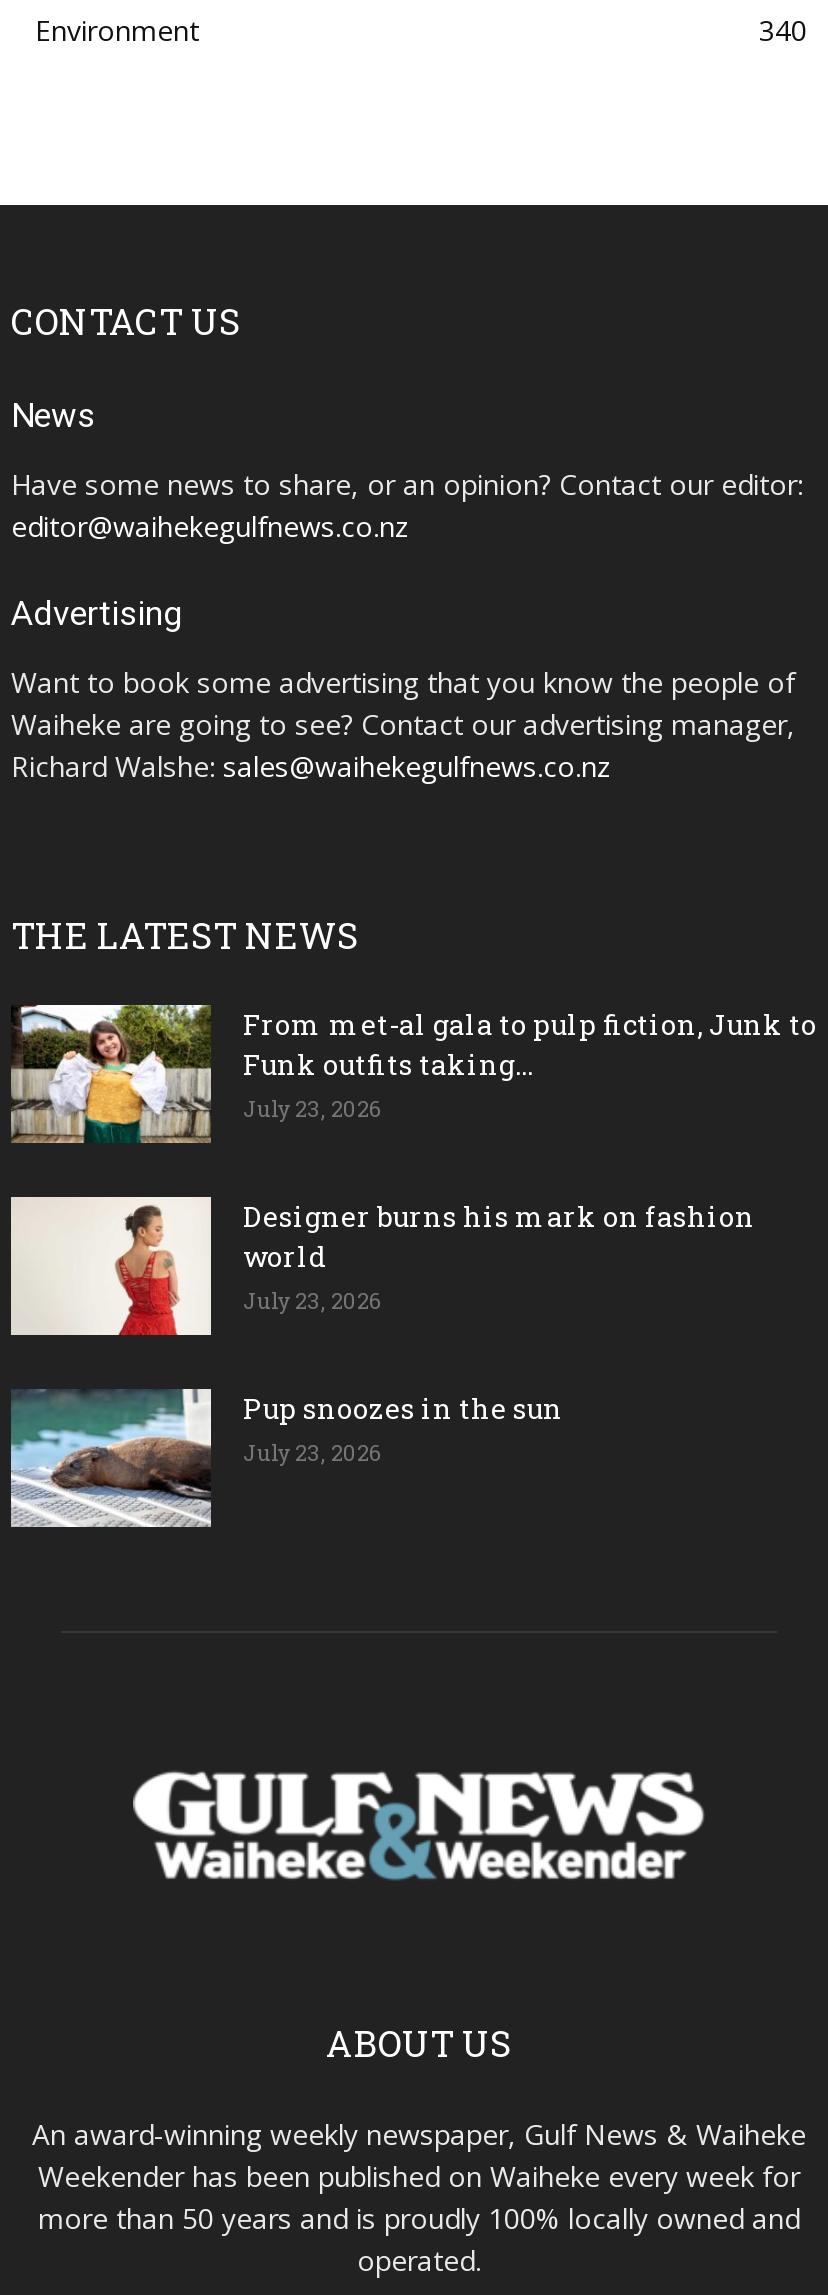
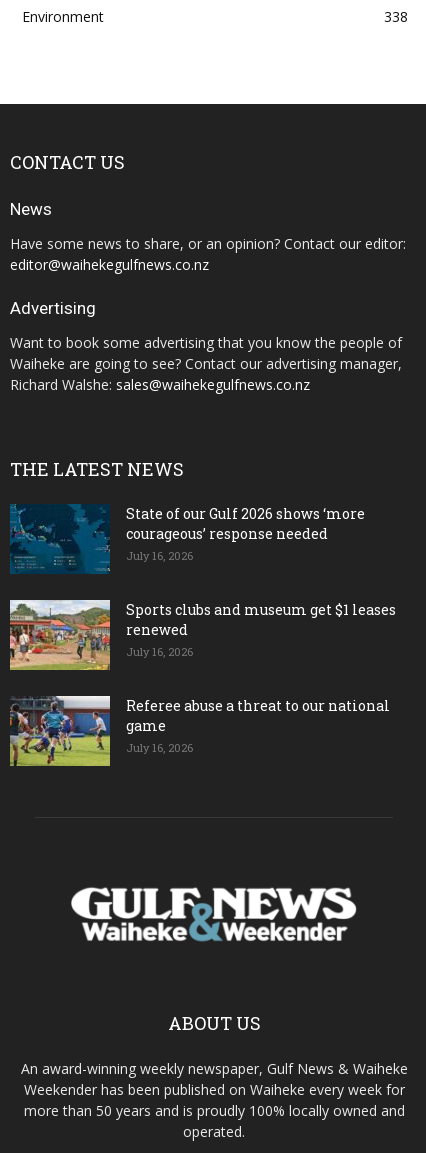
- 340
+ 338

- [image]
- From met-al gala to pulp fiction, Junk to
- Funk outfits taking...
- July 23, 2026
+ [image]
+ State of our Gulf 2026 shows ‘more
+ courageous’ response needed
+ July 16, 2026

- [image]
- Designer burns his mark on fashion
- world
- July 23, 2026
+ [image]
+ Sports clubs and museum get $1 leases
+ renewed
+ July 16, 2026

- [image]
- Pup snoozes in the sun
- July 23, 2026
+ [image]
+ Referee abuse a threat to our national
+ game
+ July 16, 2026
